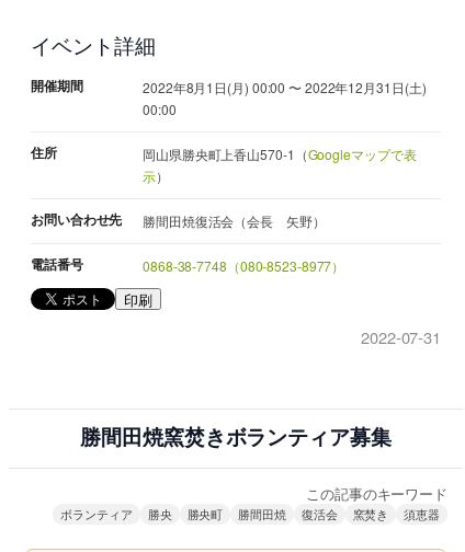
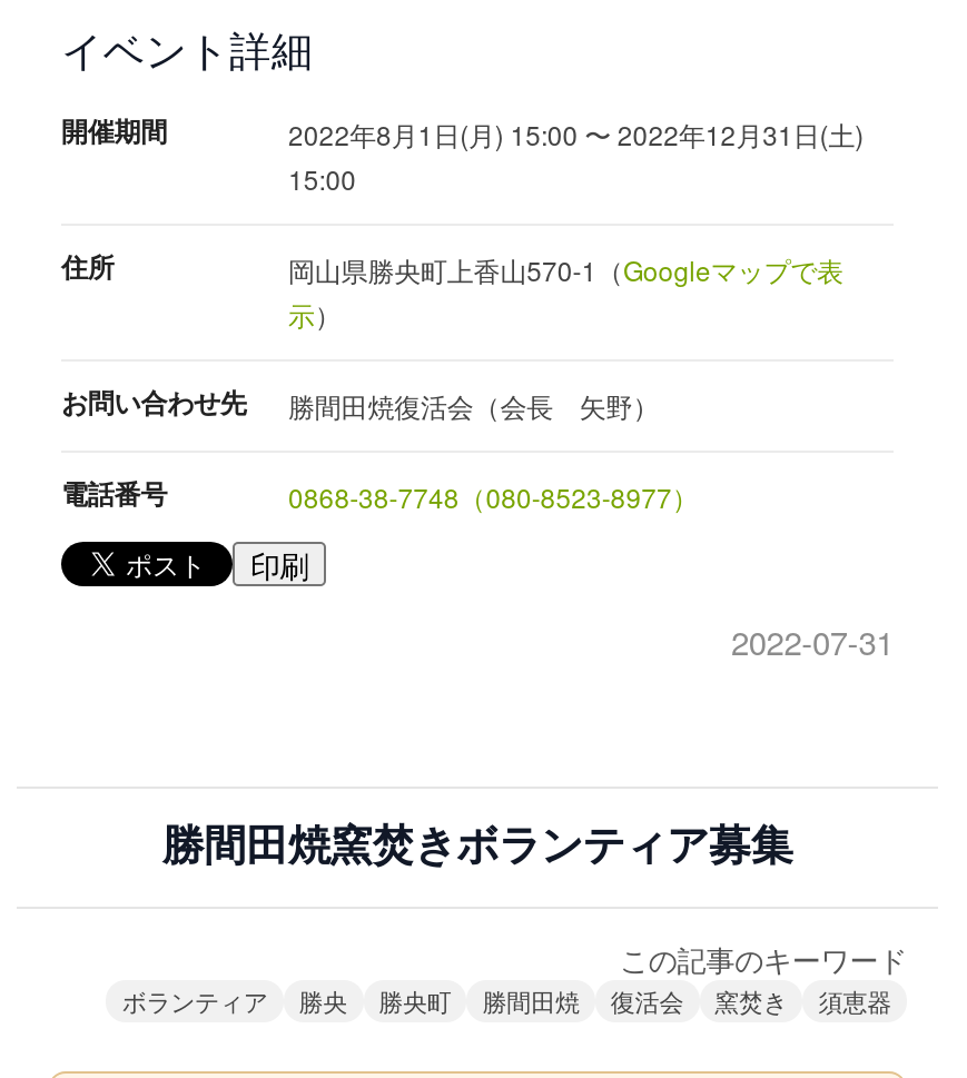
- 2022年8月1日(月) 00:00 〜 2022年12月31日(土)
+ 2022年8月1日(月) 15:00 〜 2022年12月31日(土)

- 00:00
+ 15:00
